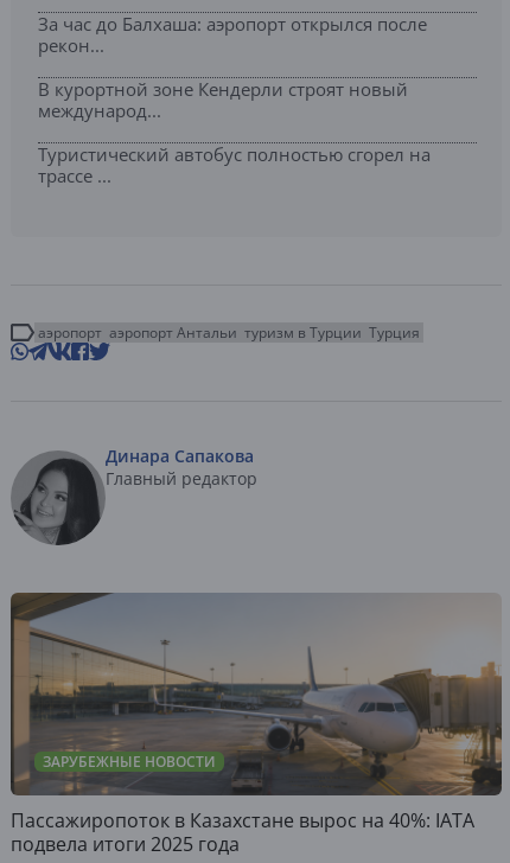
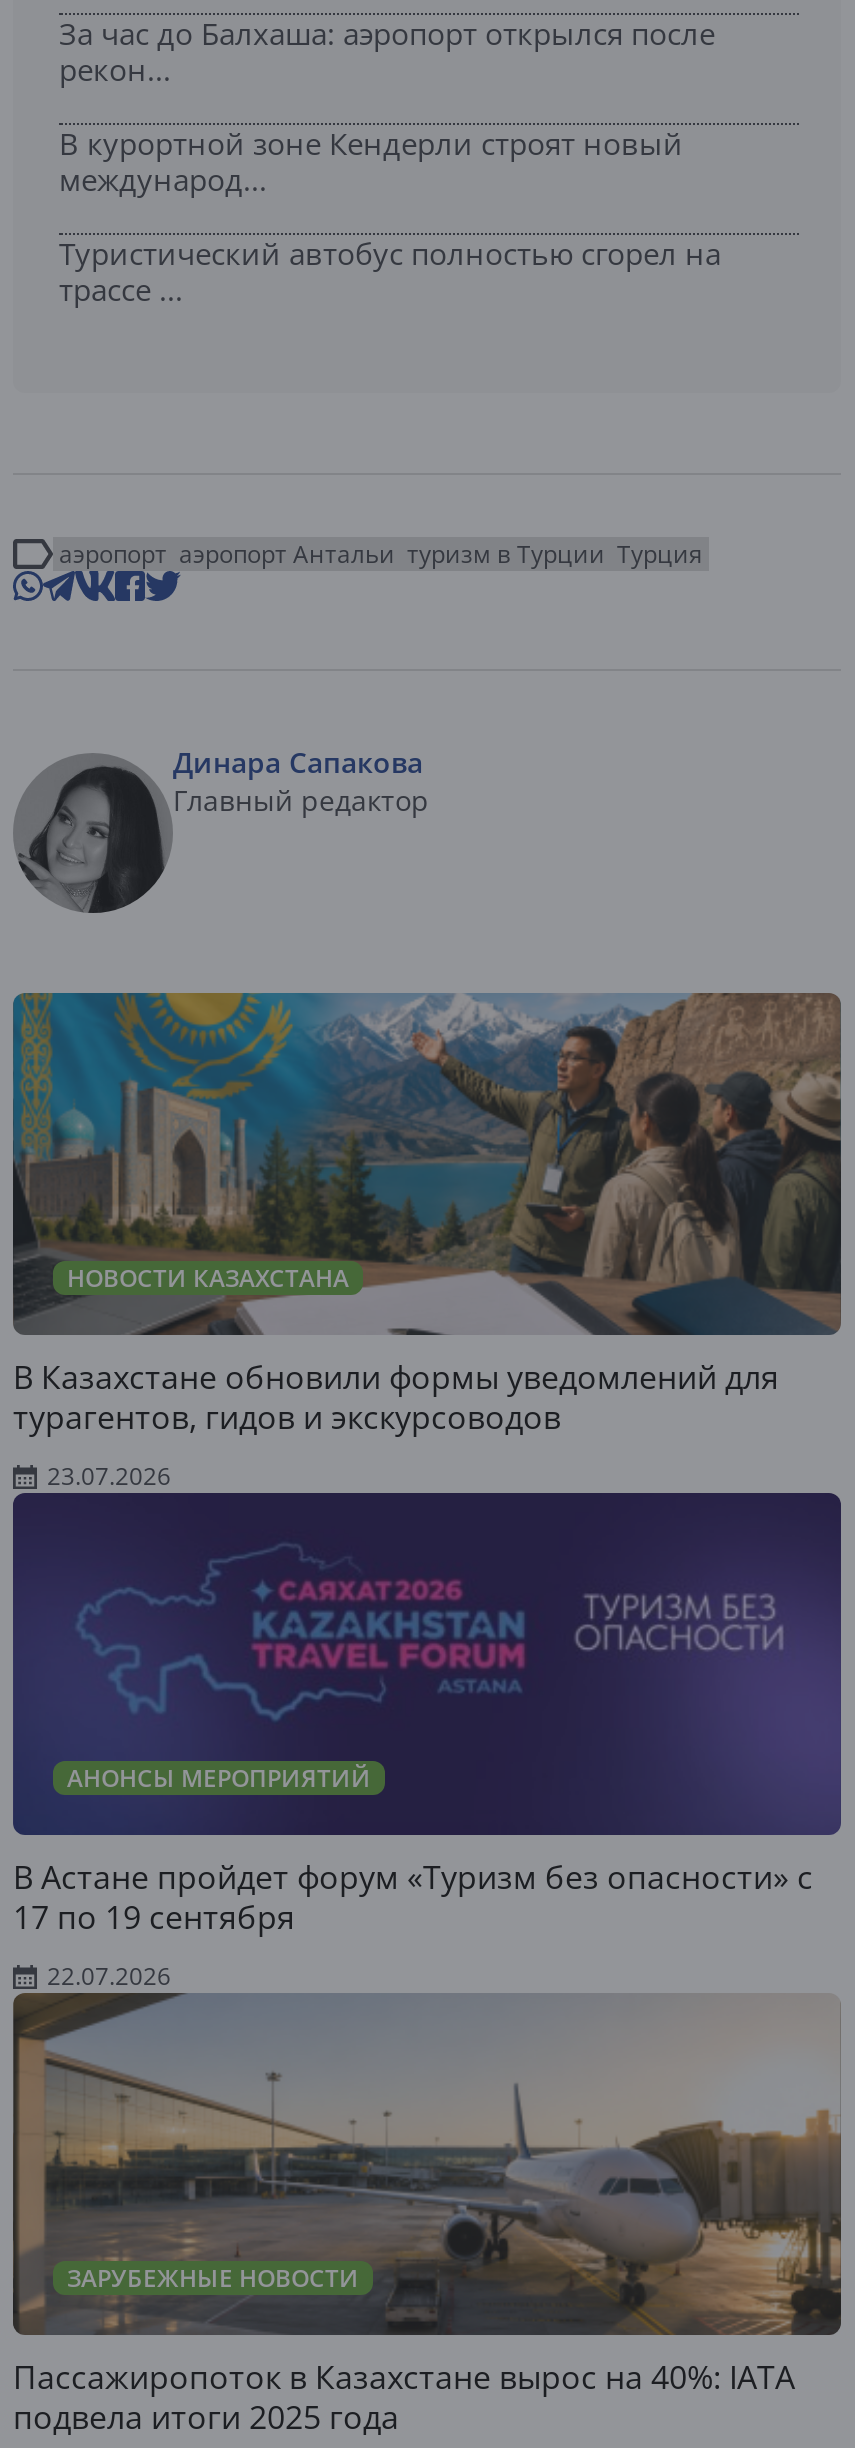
+ [image]
+ НОВОСТИ КАЗАХСТАНА
+ В Казахстане обновили формы уведомлений для
+ турагентов, гидов и экскурсоводов
+ 23.07.2026

+ [image]
+ АНОНСЫ МЕРОПРИЯТИЙ
+ В Астане пройдет форум «Туризм без опасности» с
+ 17 по 19 сентября
+ 22.07.2026
